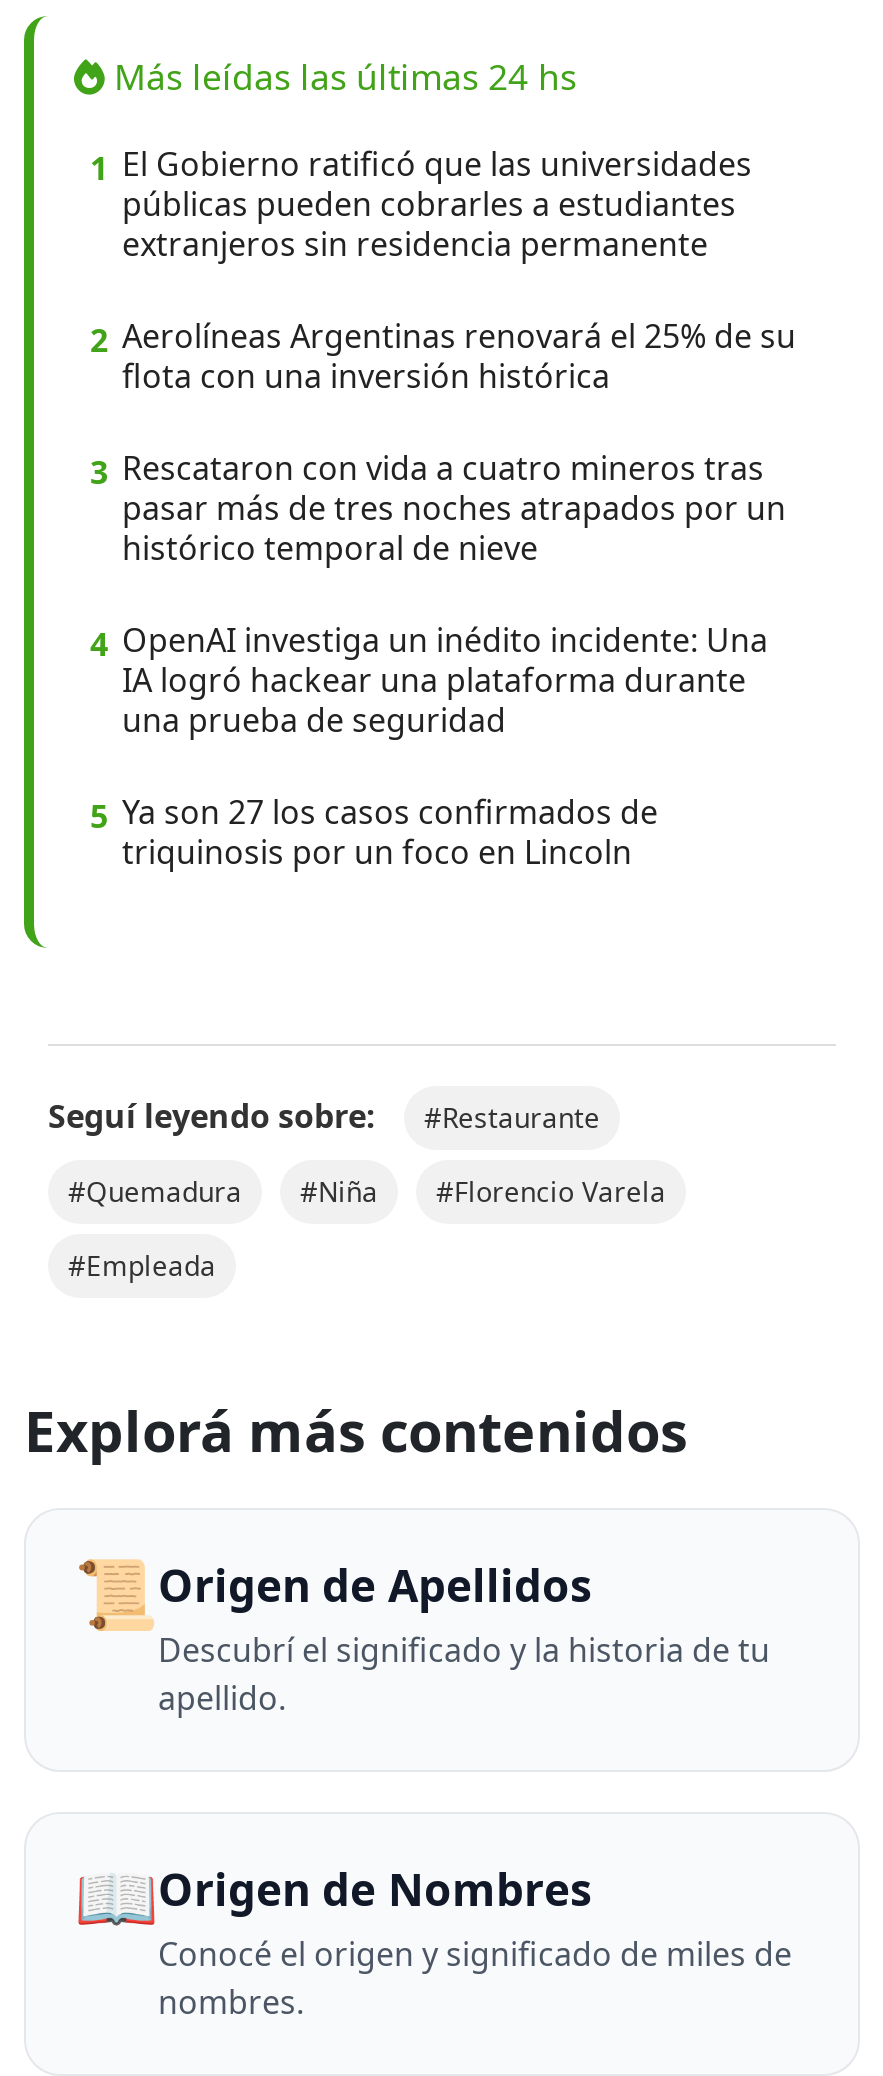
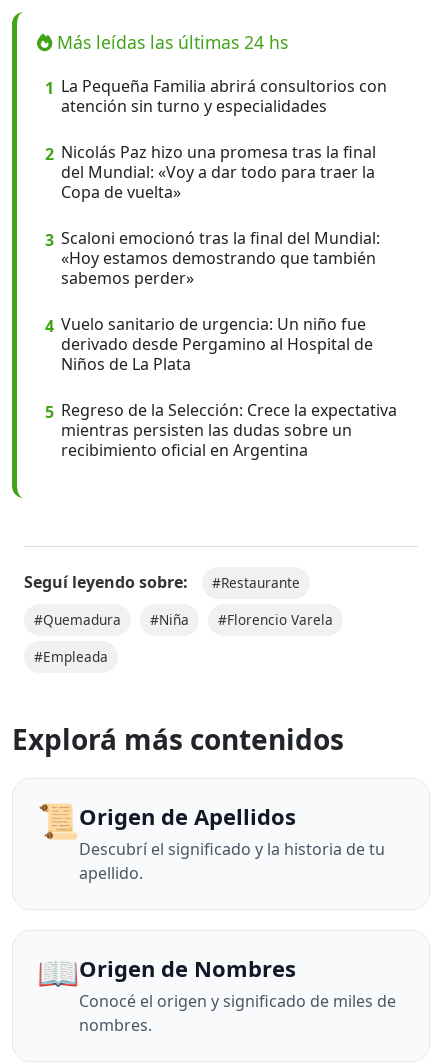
- 1 El Gobierno ratificó que las universidades
- públicas pueden cobrarles a estudiantes
- extranjeros sin residencia permanente
+ 1 La Pequeña Familia abrirá consultorios con
+ atención sin turno y especialidades

- 2 Aerolíneas Argentinas renovará el 25% de su
- flota con una inversión histórica
+ 2 Nicolás Paz hizo una promesa tras la final
+ del Mundial: «Voy a dar todo para traer la
+ Copa de vuelta»

- 3 Rescataron con vida a cuatro mineros tras
- pasar más de tres noches atrapados por un
- histórico temporal de nieve
+ 3 Scaloni emocionó tras la final del Mundial:
+ «Hoy estamos demostrando que también
+ sabemos perder»

- 4 OpenAI investiga un inédito incidente: Una
- IA logró hackear una plataforma durante
- una prueba de seguridad
+ 4 Vuelo sanitario de urgencia: Un niño fue
+ derivado desde Pergamino al Hospital de
+ Niños de La Plata

- 5 Ya son 27 los casos confirmados de
- triquinosis por un foco en Lincoln
+ 5 Regreso de la Selección: Crece la expectativa
+ mientras persisten las dudas sobre un
+ recibimiento oficial en Argentina
